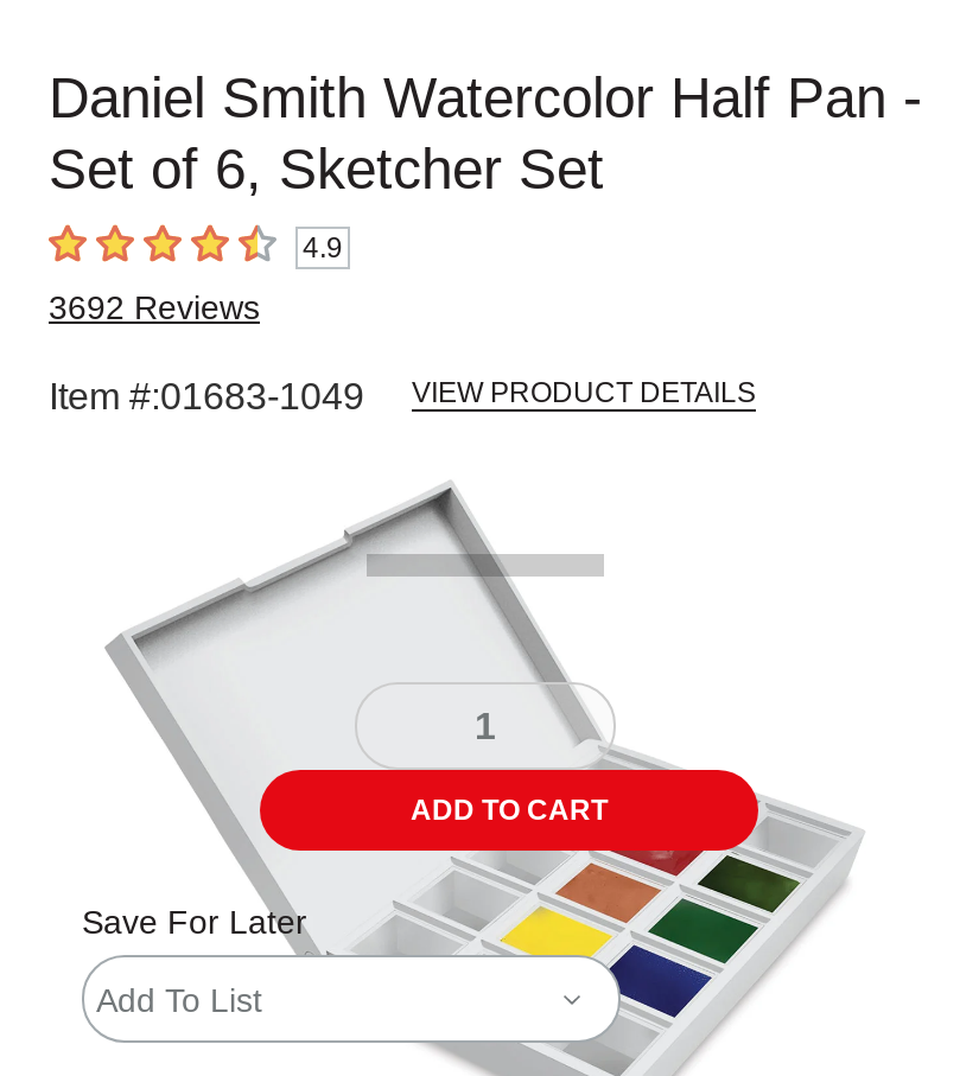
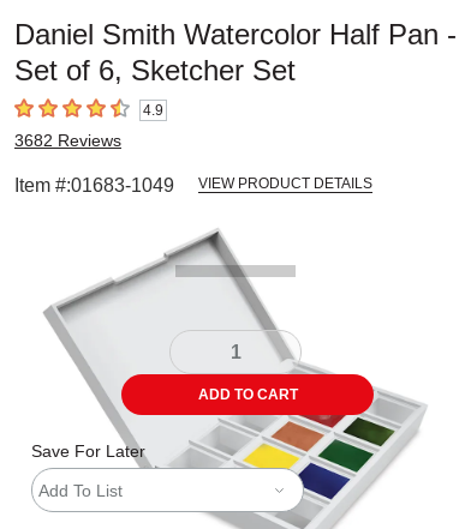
- 3692 Reviews
+ 3682 Reviews
